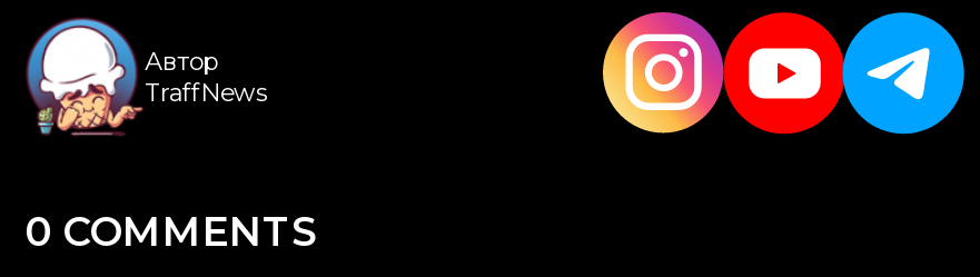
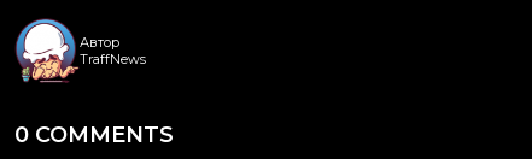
- [image]
